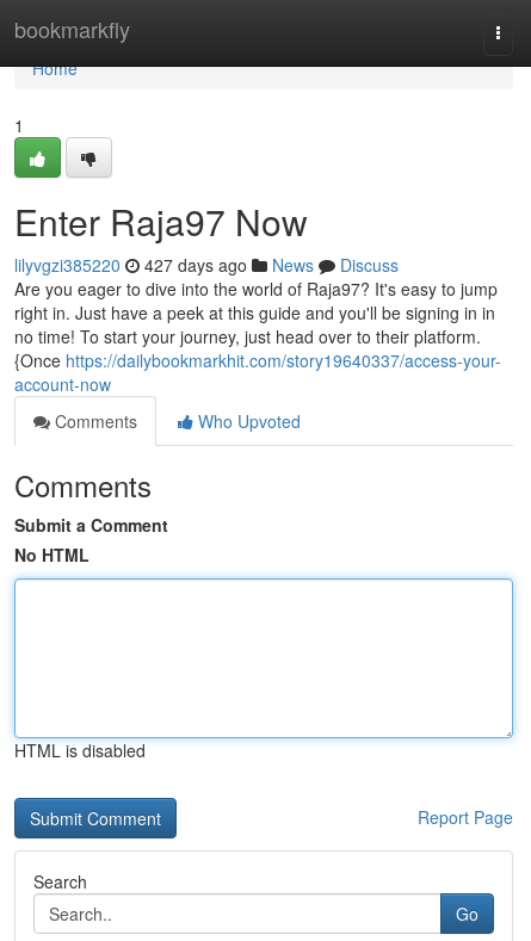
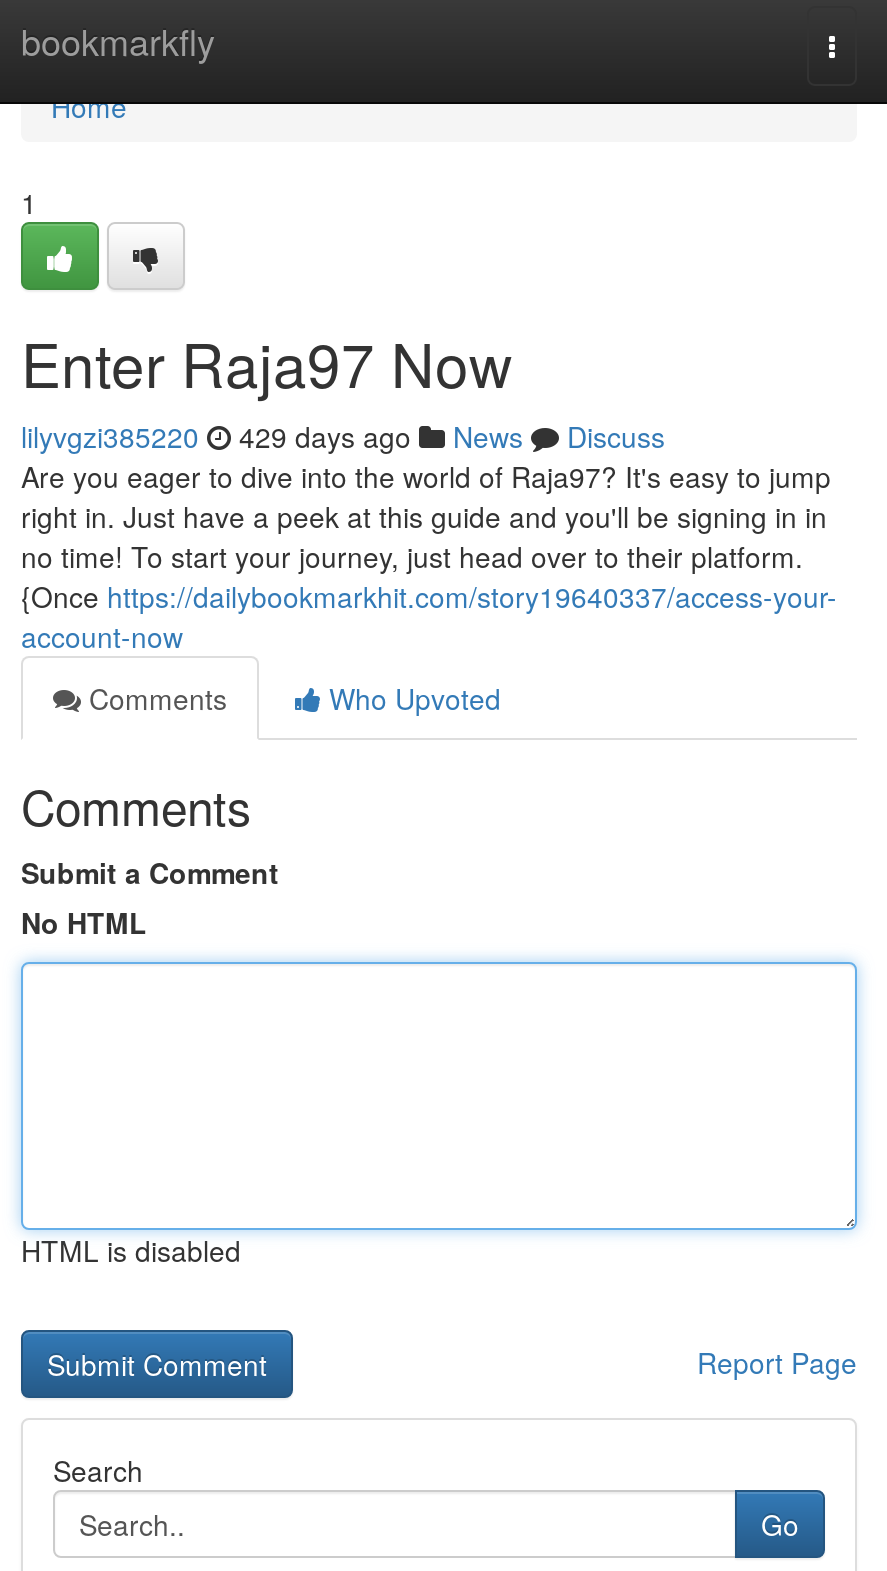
- lilyvgzi385220 427 days ago News Discuss
+ lilyvgzi385220 429 days ago News Discuss
